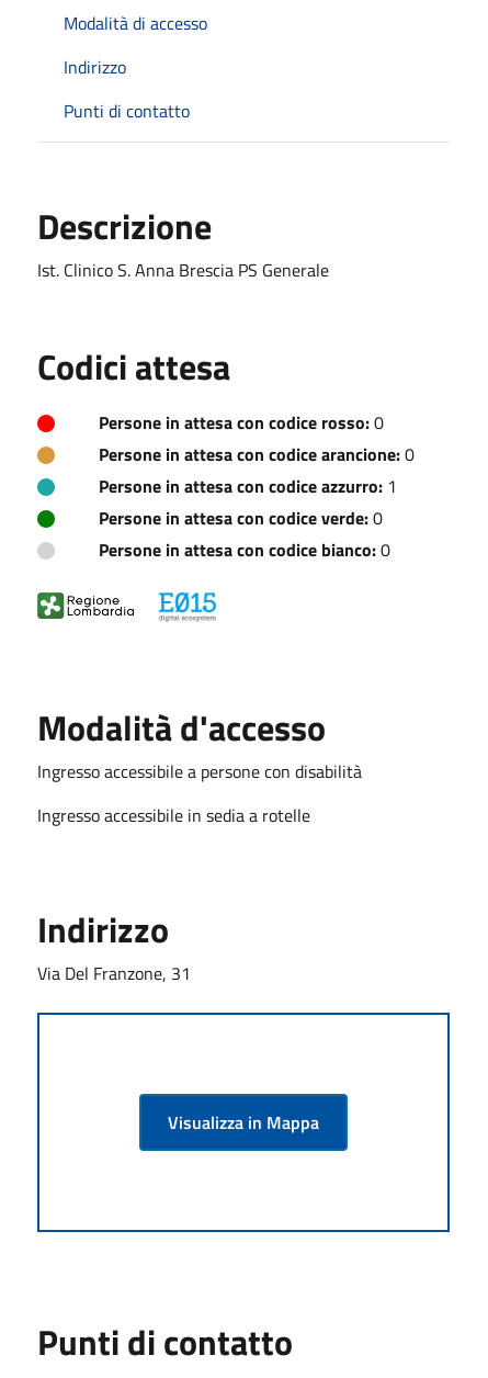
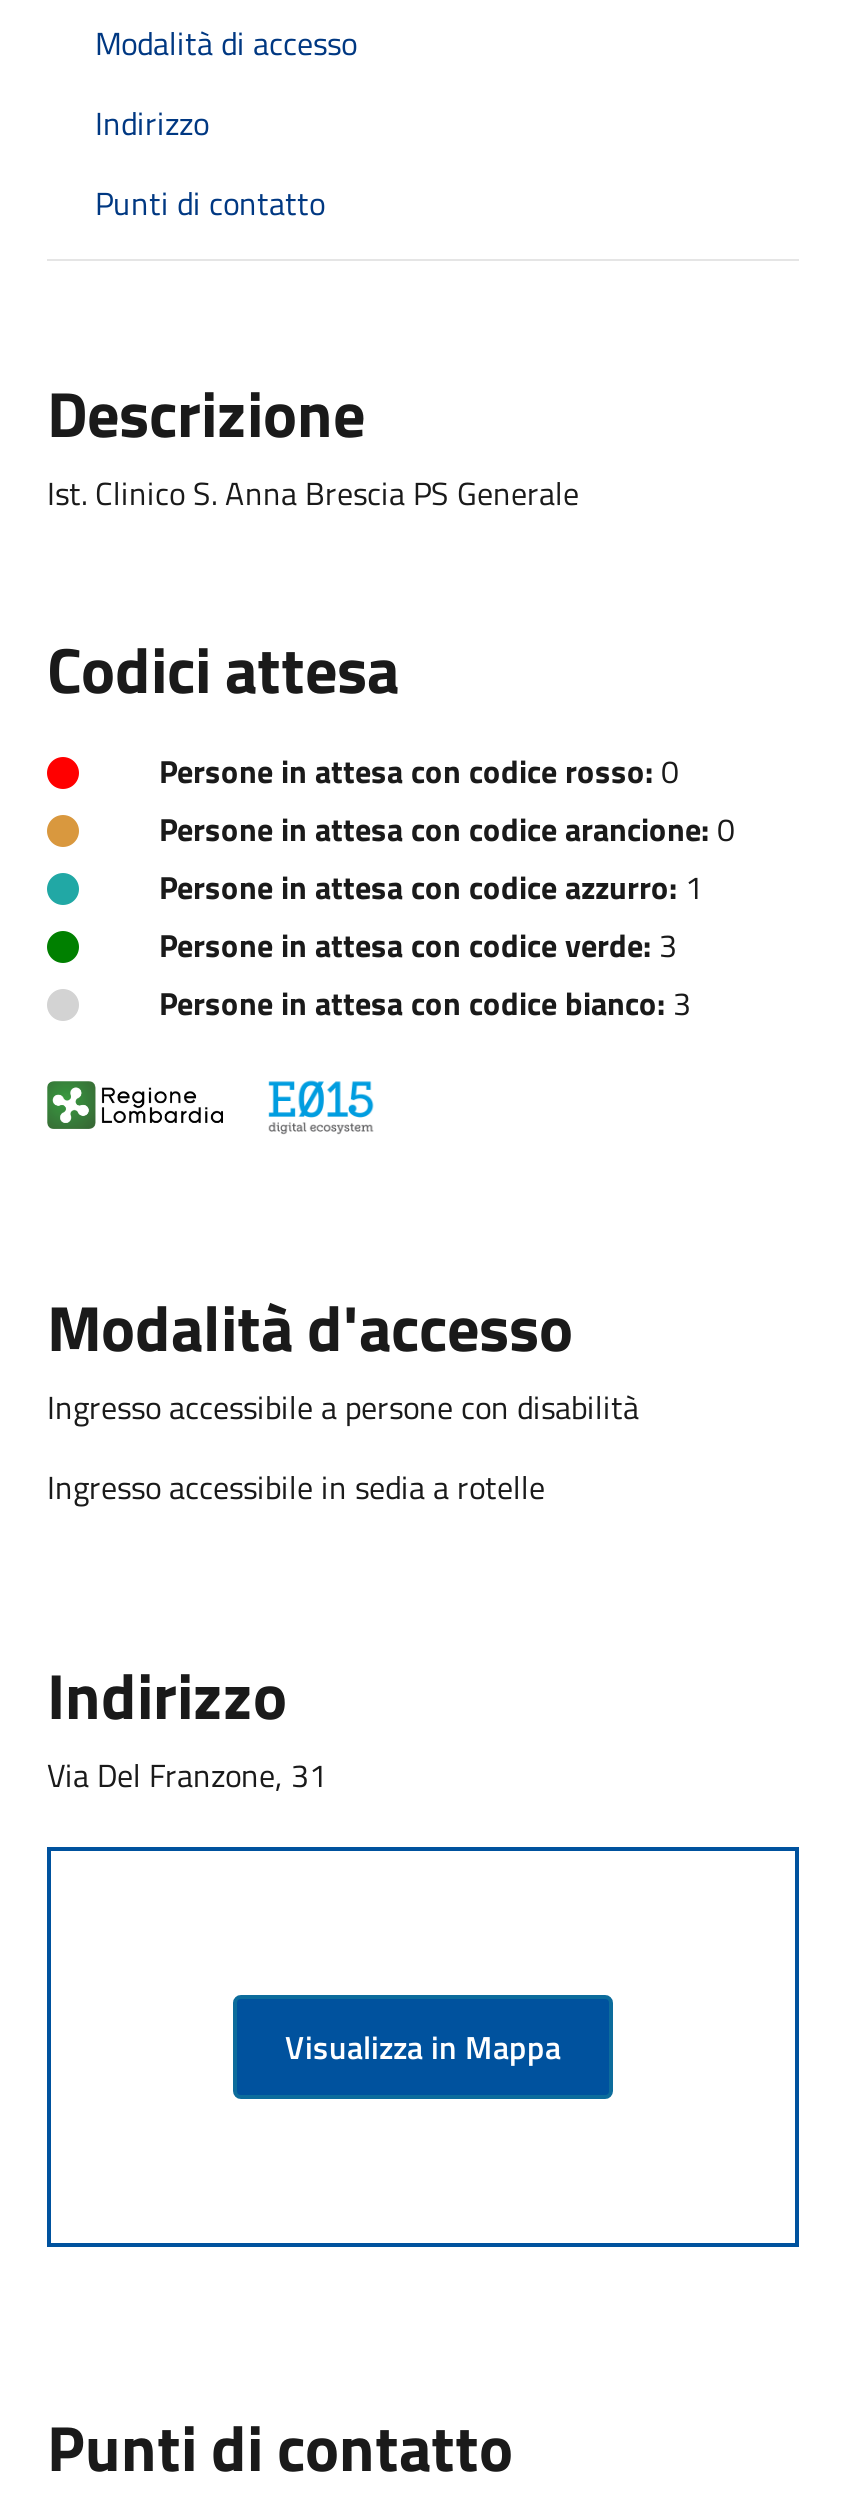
- Persone in attesa con codice verde: 0
+ Persone in attesa con codice verde: 3

- Persone in attesa con codice bianco: 0
+ Persone in attesa con codice bianco: 3
